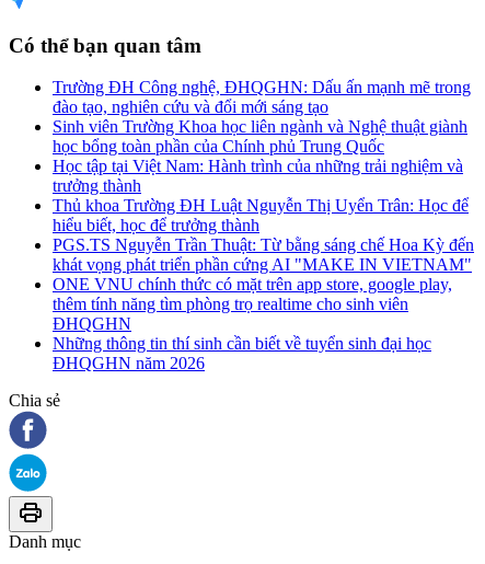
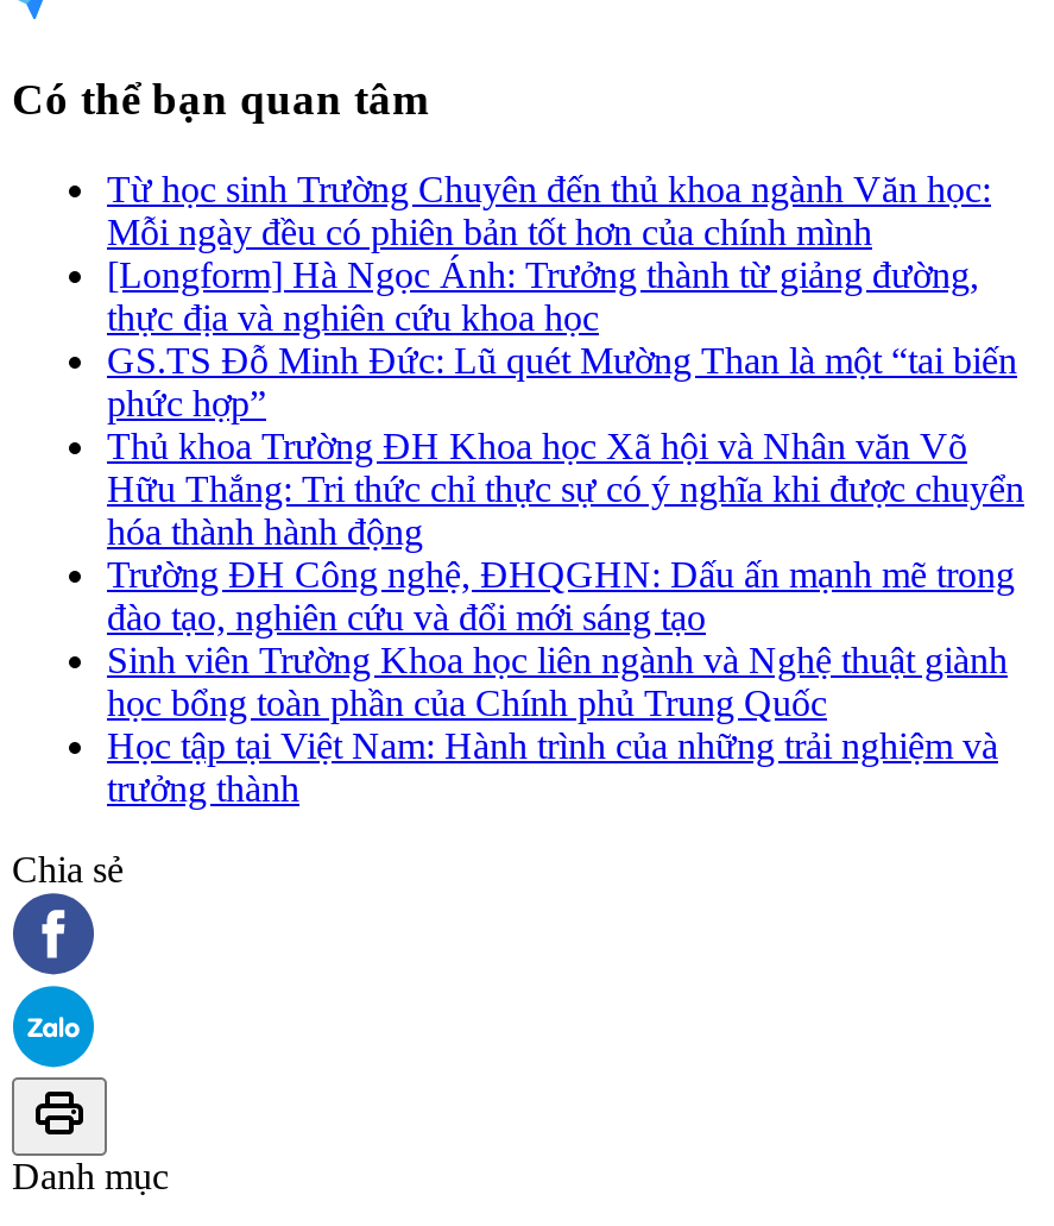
+ Từ học sinh Trường Chuyên đến thủ khoa ngành Văn học:
+ Mỗi ngày đều có phiên bản tốt hơn của chính mình
+ [Longform] Hà Ngọc Ánh: Trưởng thành từ giảng đường,
+ thực địa và nghiên cứu khoa học
+ GS.TS Đỗ Minh Đức: Lũ quét Mường Than là một “tai biến
+ phức hợp”
+ Thủ khoa Trường ĐH Khoa học Xã hội và Nhân văn Võ
+ Hữu Thắng: Tri thức chỉ thực sự có ý nghĩa khi được chuyển
+ hóa thành hành động

moved down: Trường ĐH Công nghệ, ĐHQGHN: Dấu ấn mạnh mẽ trong | đào tạo, nghiên cứu và đổi mới sáng tạo | Sinh viên Trường Khoa học liên ngành và Nghệ thuật giành | học bổng toàn phần của Chính phủ Trung Quốc | Học tập tại Việt Nam: Hành trình của những trải nghiệm và | trưởng thành

- Thủ khoa Trường ĐH Luật Nguyễn Thị Uyển Trân: Học để
- hiểu biết, học để trưởng thành
- PGS.TS Nguyễn Trần Thuật: Từ bằng sáng chế Hoa Kỳ đến
- khát vọng phát triển phần cứng AI "MAKE IN VIETNAM"
- ONE VNU chính thức có mặt trên app store, google play,
- thêm tính năng tìm phòng trọ realtime cho sinh viên
- ĐHQGHN
- Những thông tin thí sinh cần biết về tuyển sinh đại học
- ĐHQGHN năm 2026
